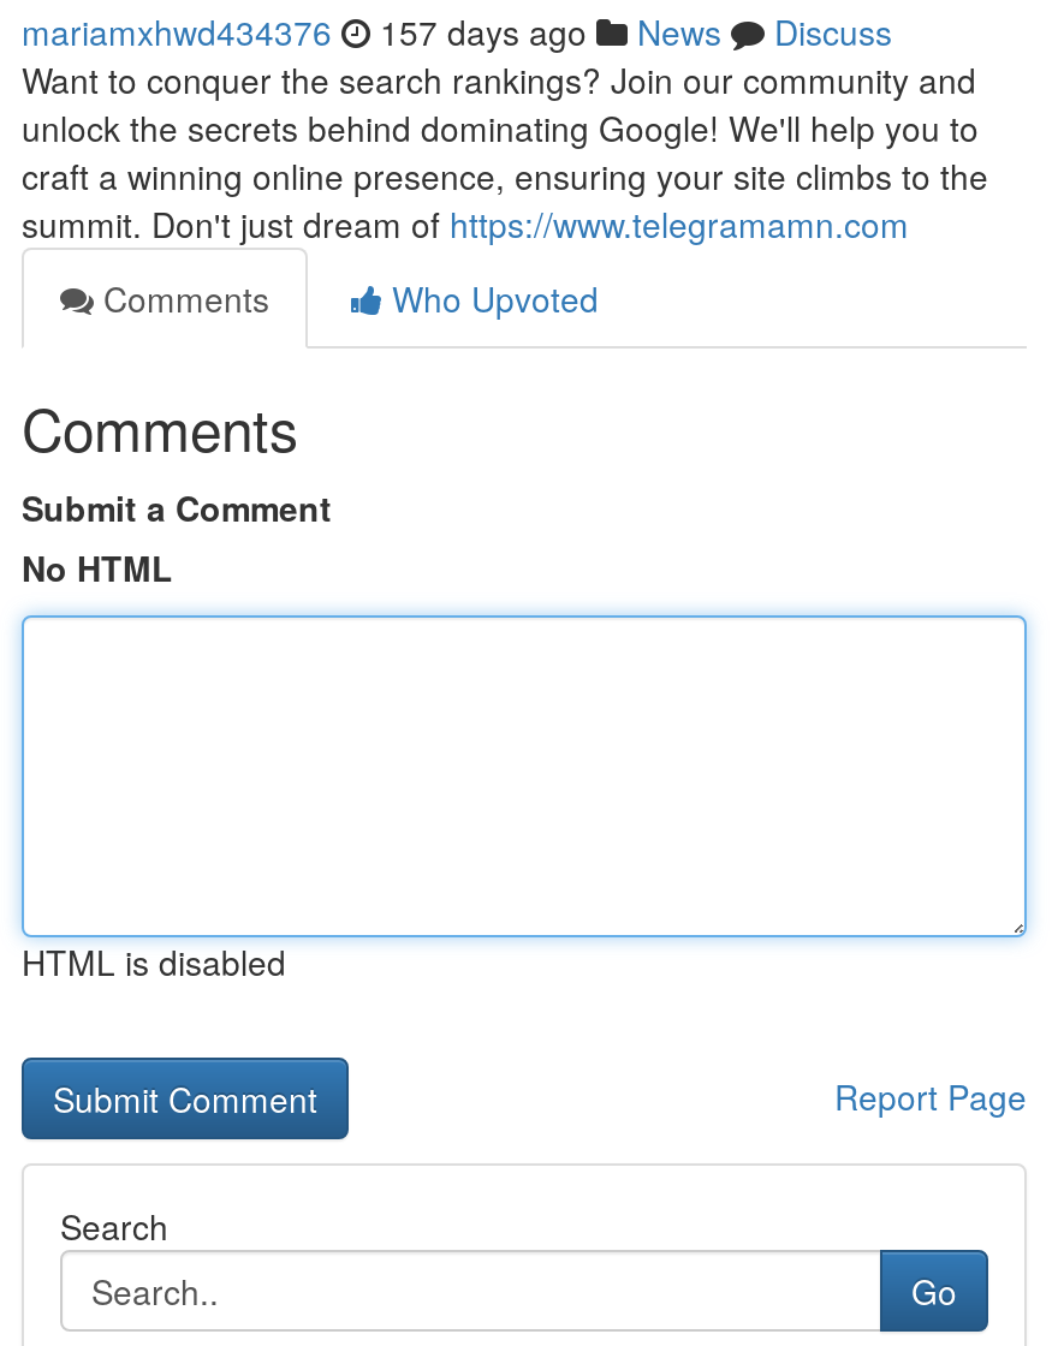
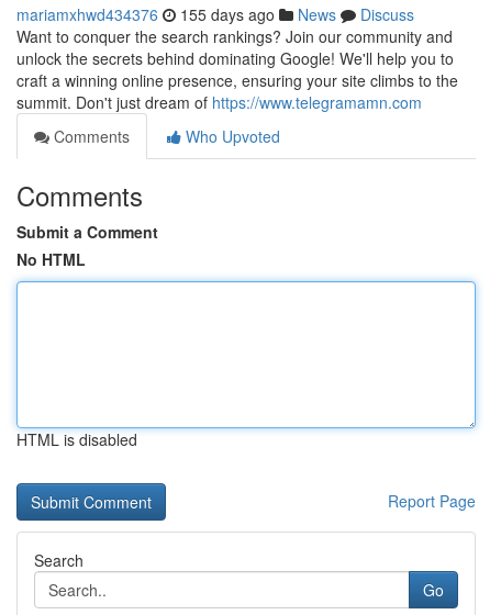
- mariamxhwd434376 157 days ago News Discuss
+ mariamxhwd434376 155 days ago News Discuss
